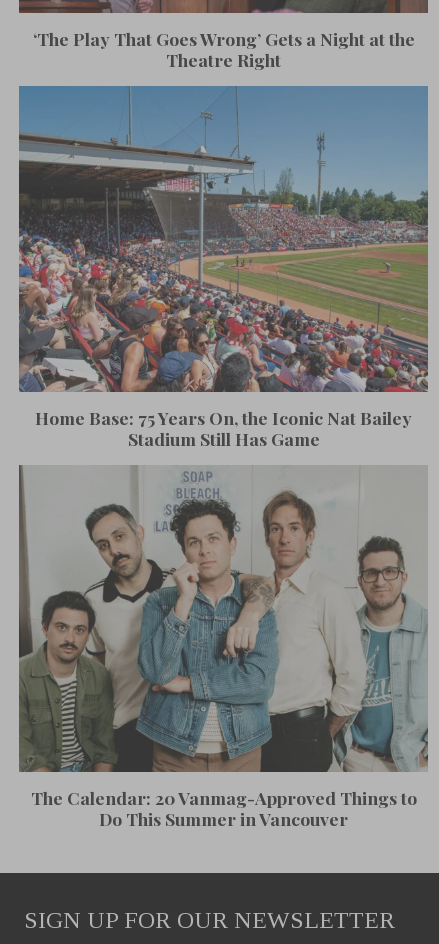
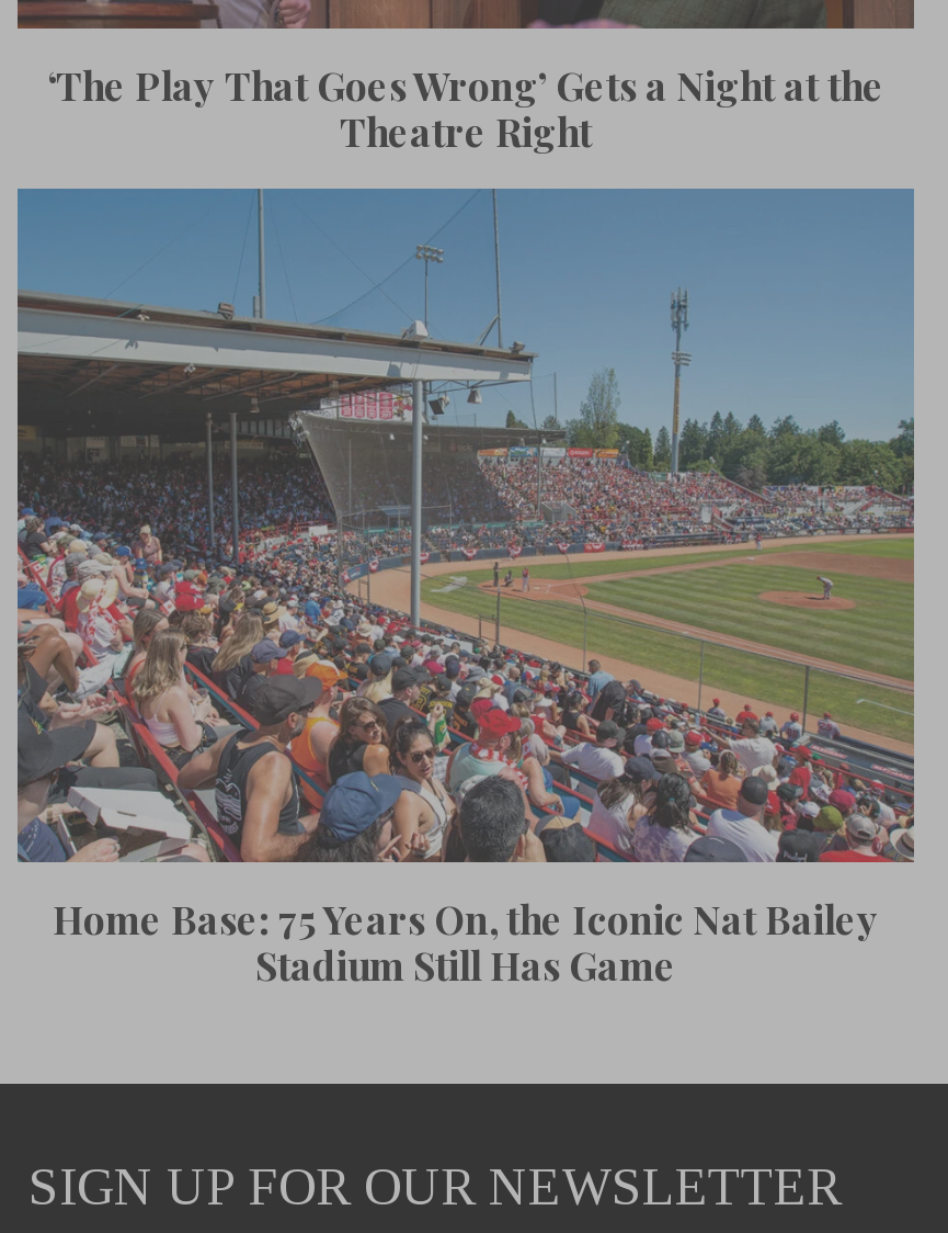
- [image]
- The Calendar: 20 Vanmag-Approved Things to
- Do This Summer in Vancouver
